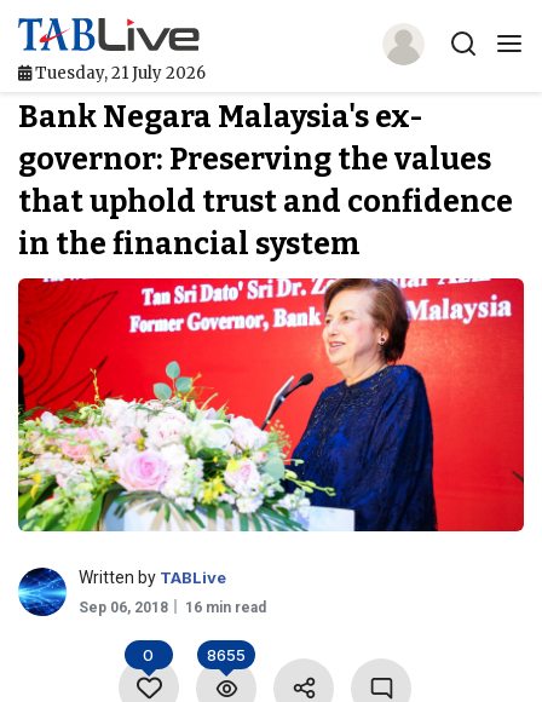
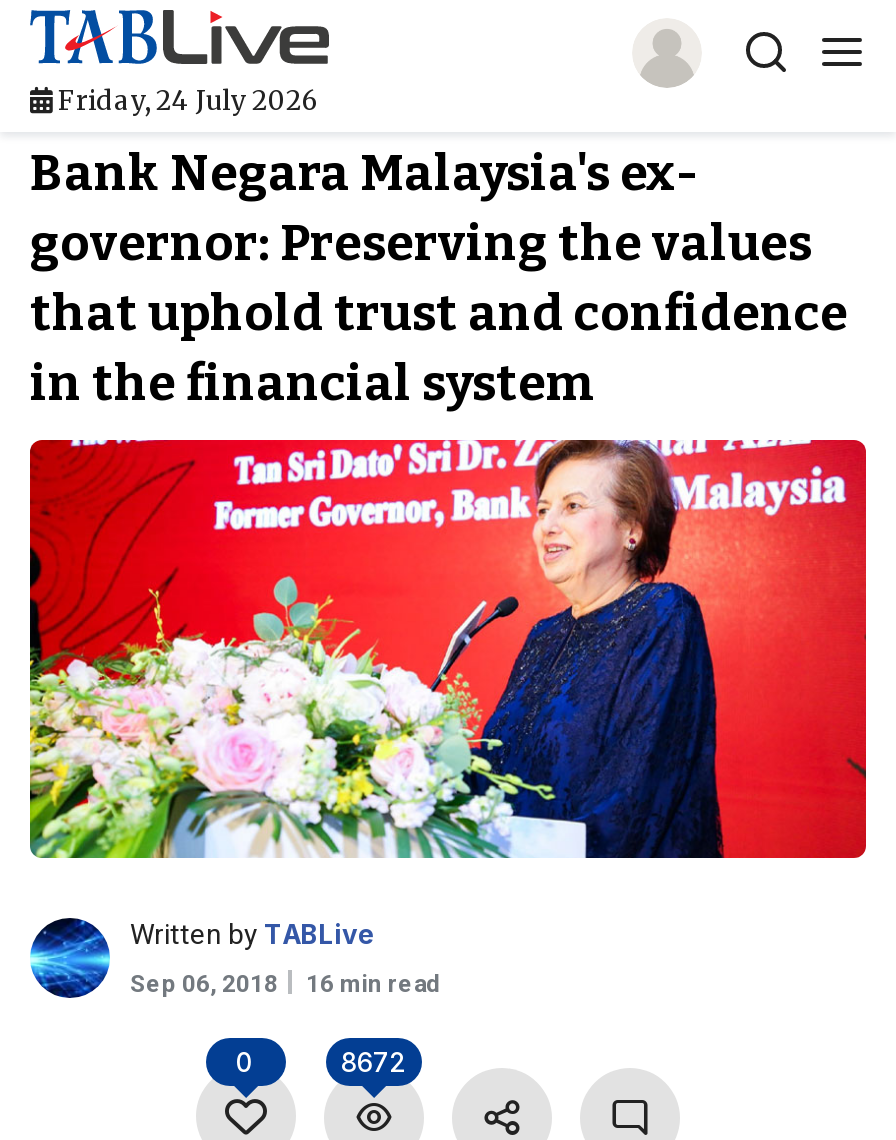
- Tuesday, 21 July 2026
+ Friday, 24 July 2026

- 8655
+ 8672
